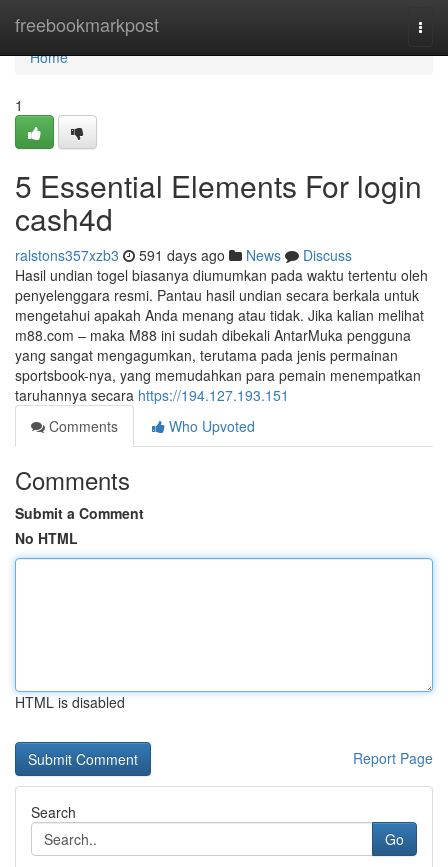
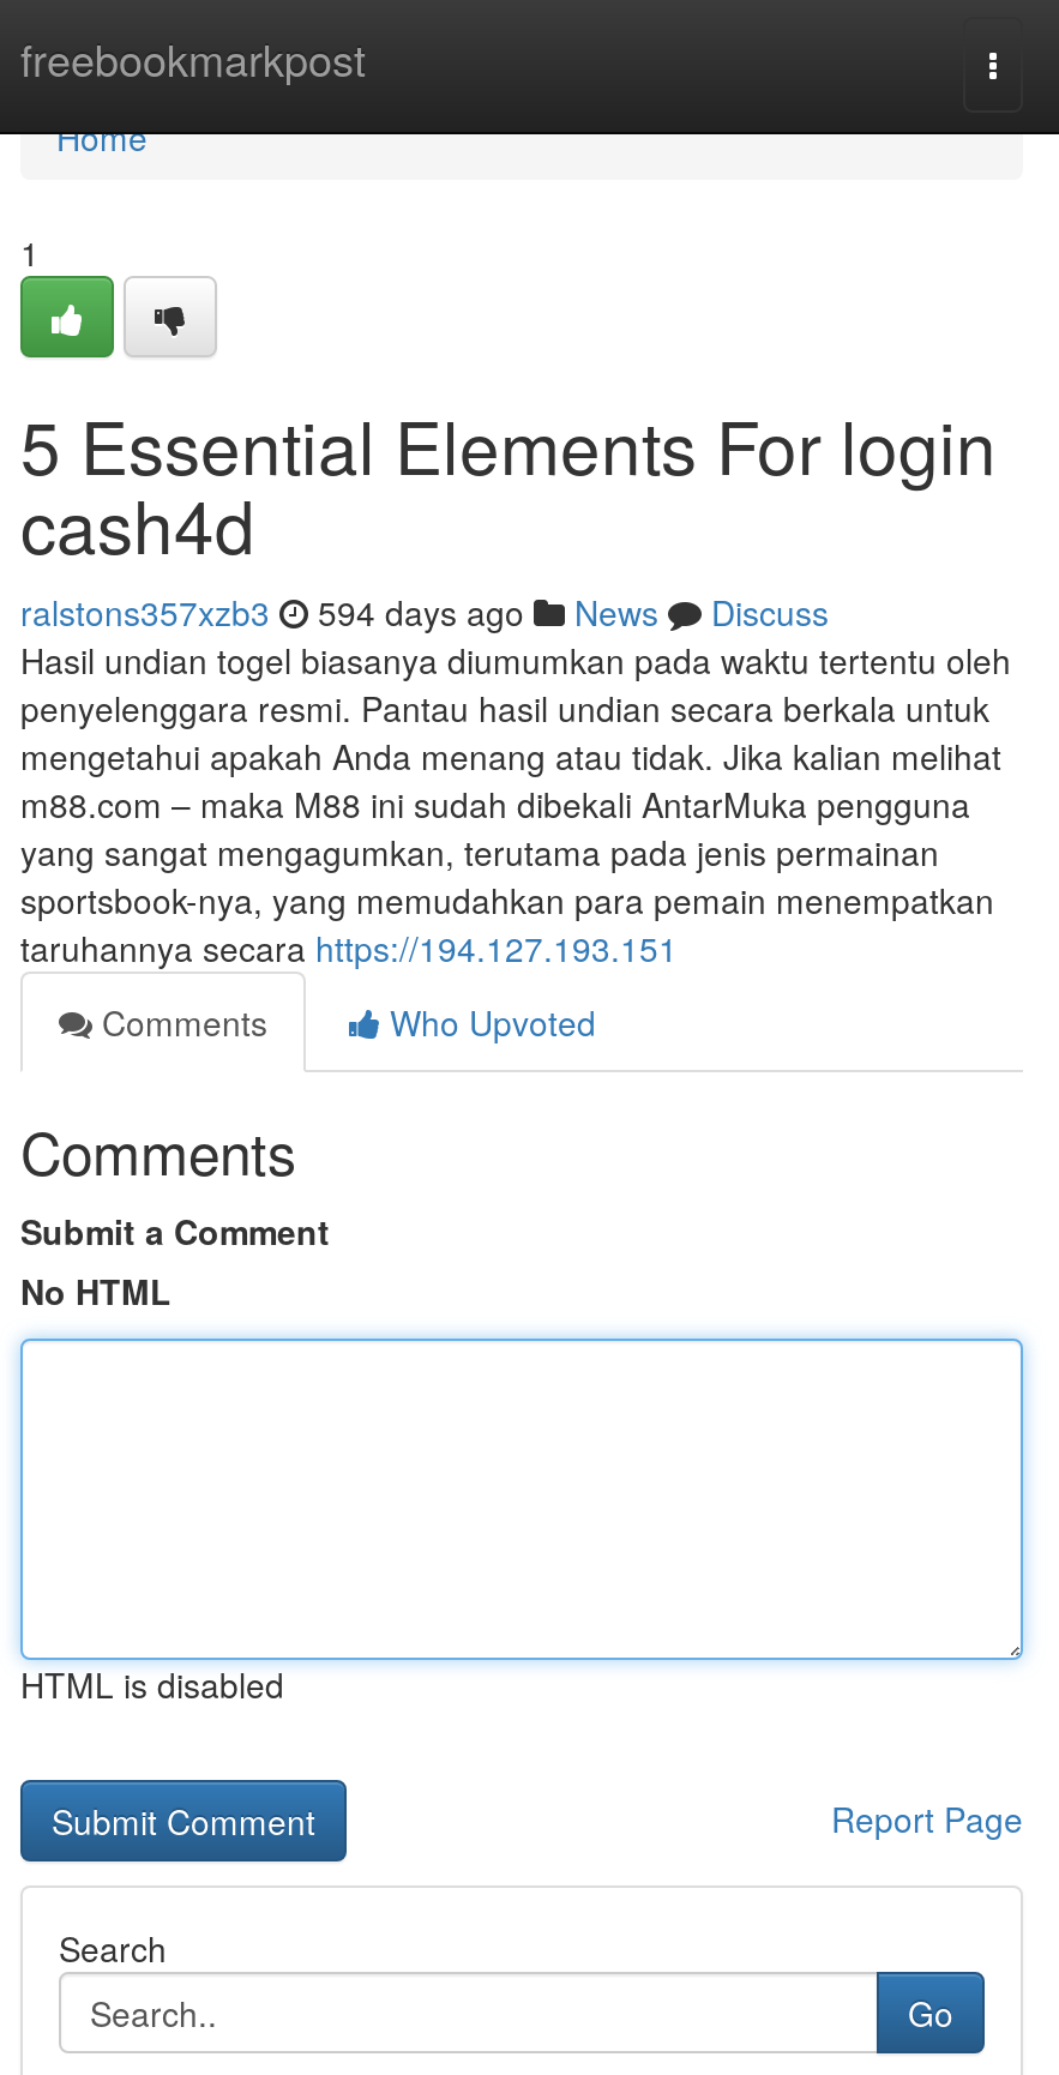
- ralstons357xzb3 591 days ago News Discuss
+ ralstons357xzb3 594 days ago News Discuss
